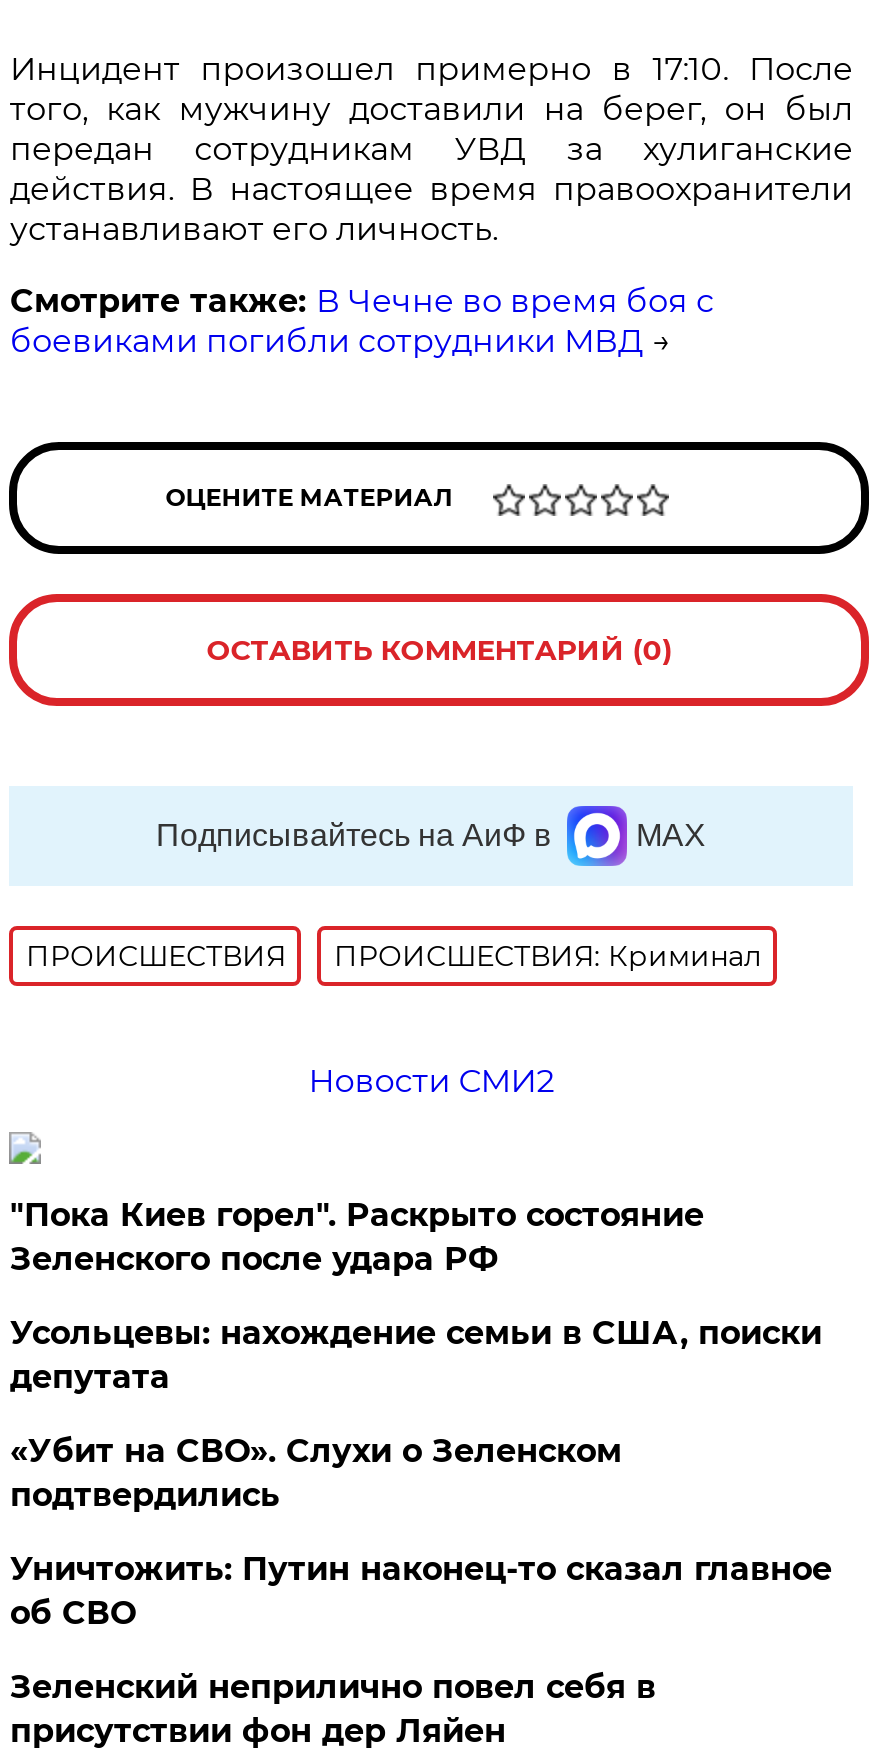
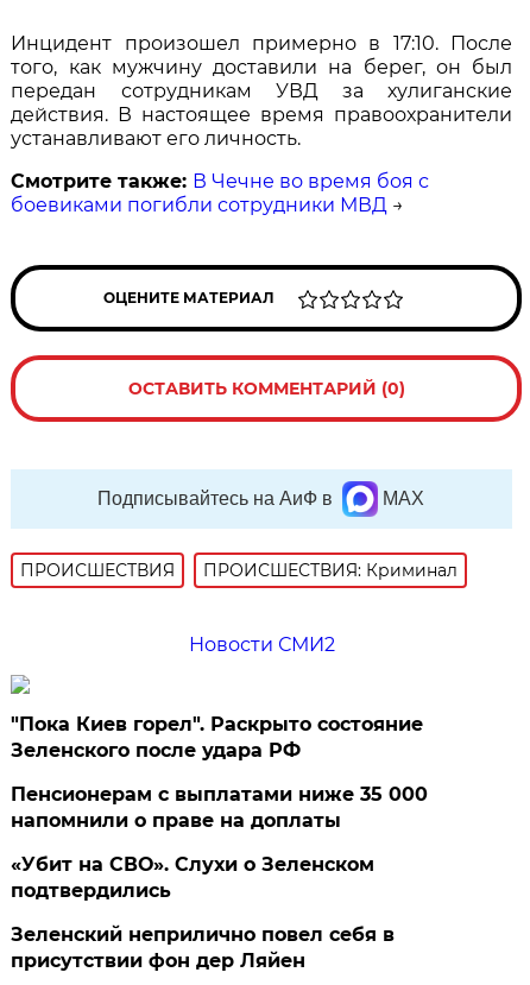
- Усольцевы: нахождение семьи в США, поиски
- депутата
+ Пенсионерам с выплатами ниже 35 000
+ напомнили о праве на доплаты

- Уничтожить: Путин наконец-то сказал главное
- об СВО
